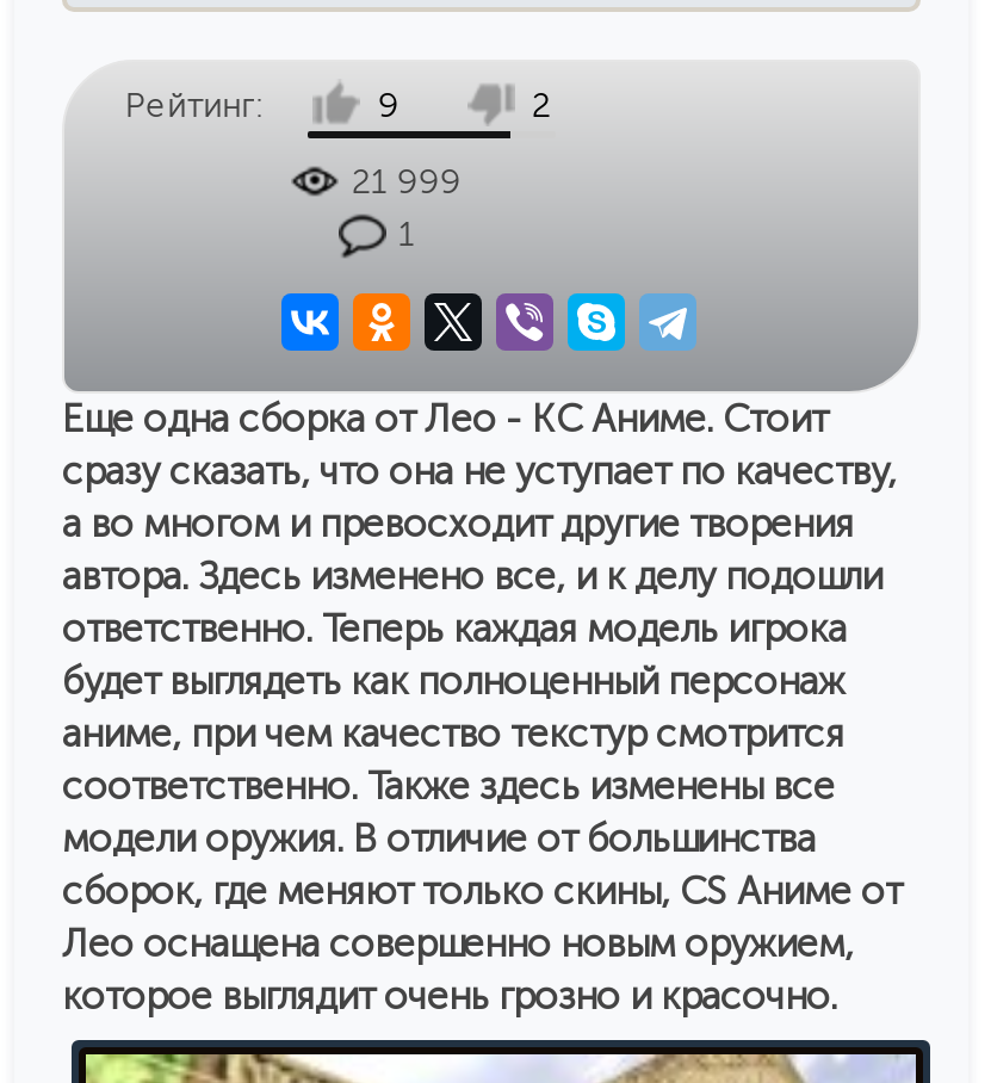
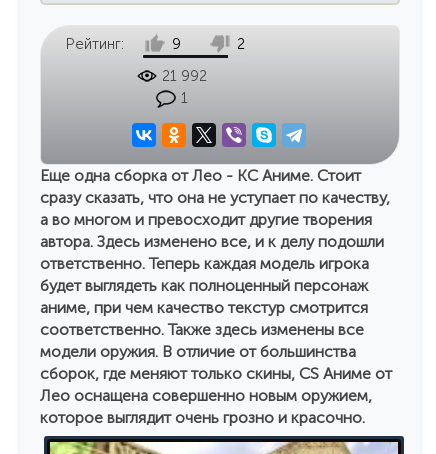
- 21 999
+ 21 992
